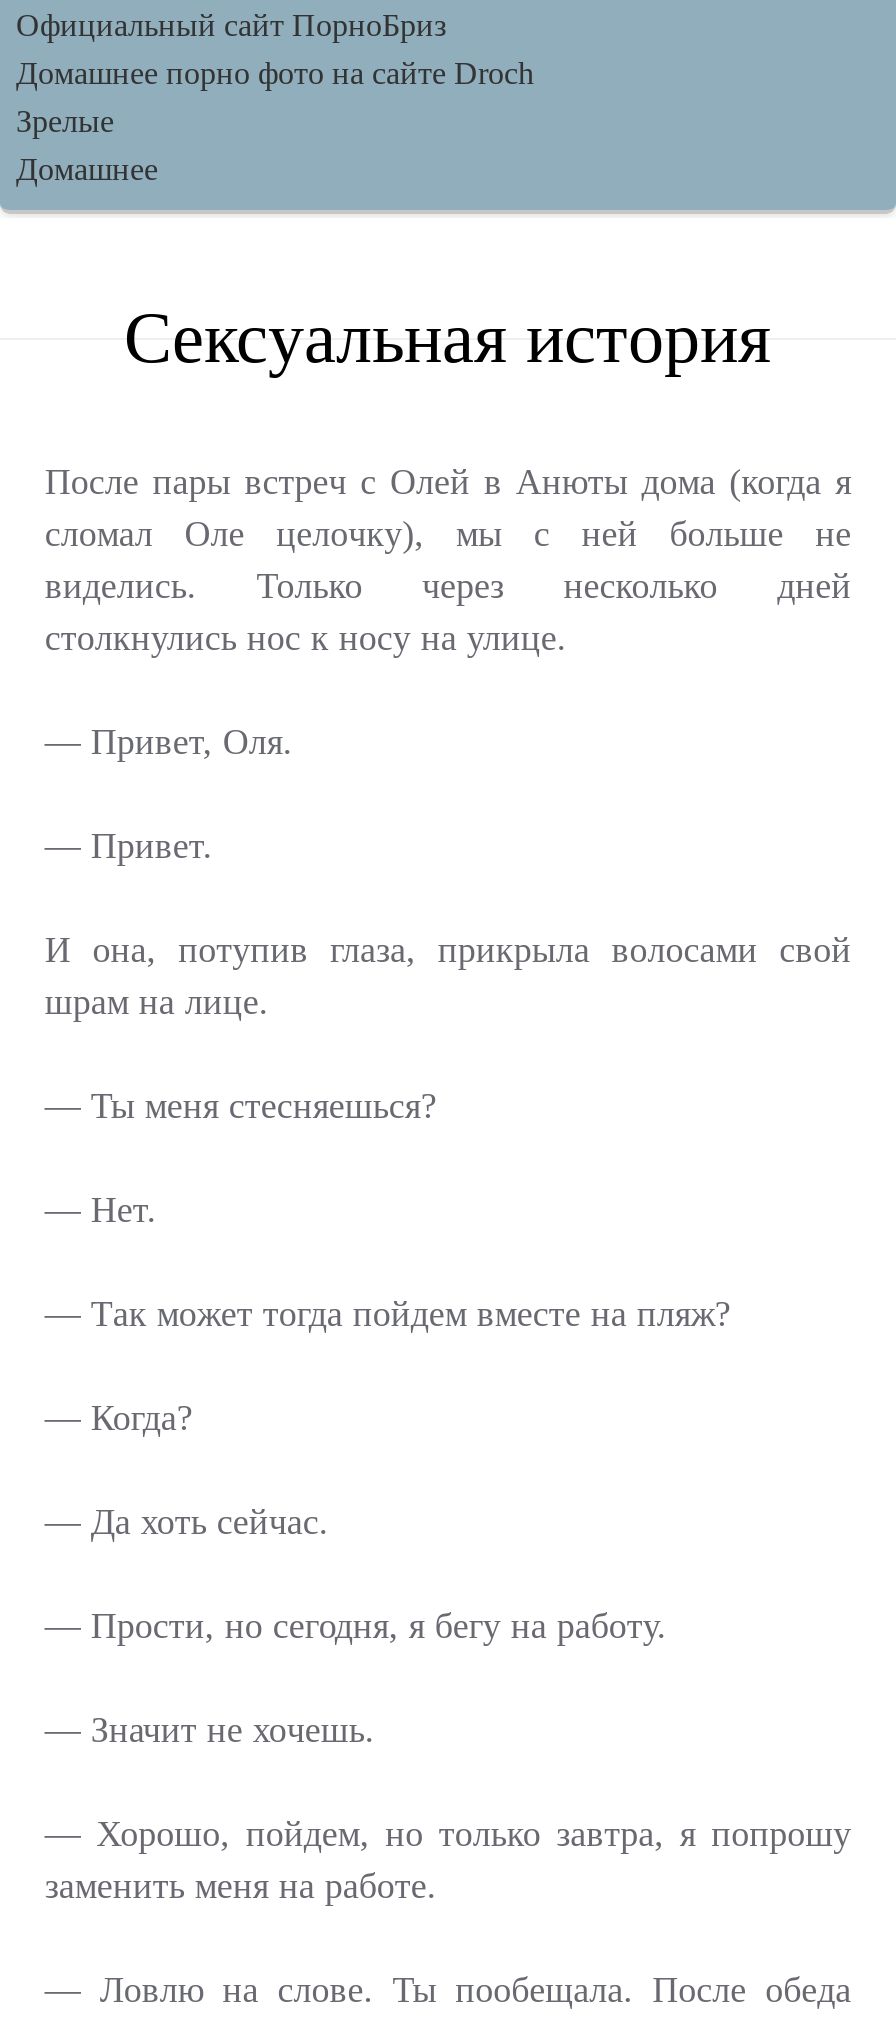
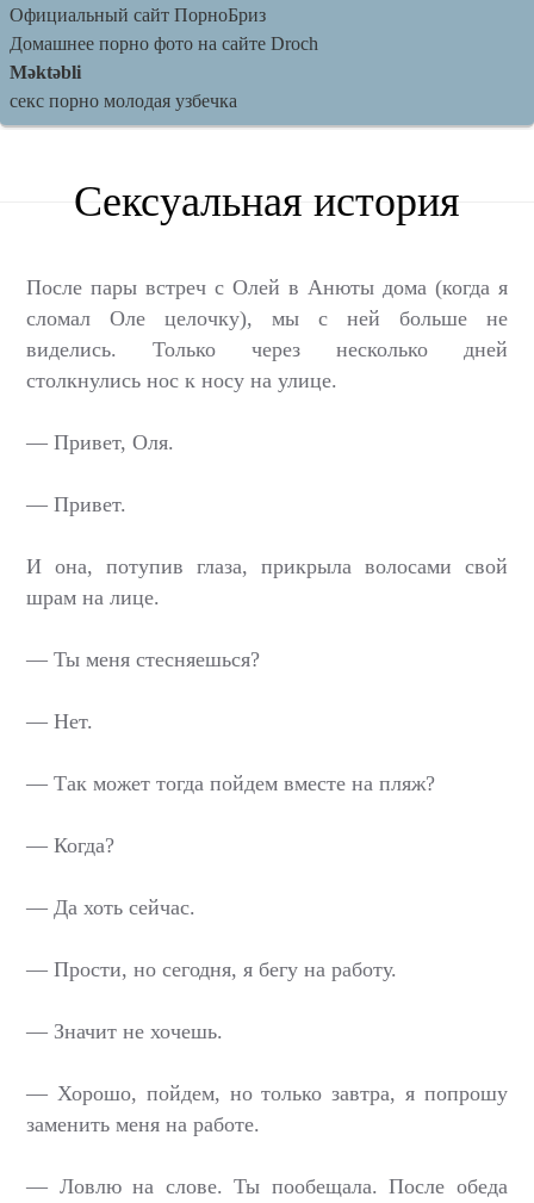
- Зрелые
- Домашнее
+ Məktəbli
+ секс порно молодая узбечка
